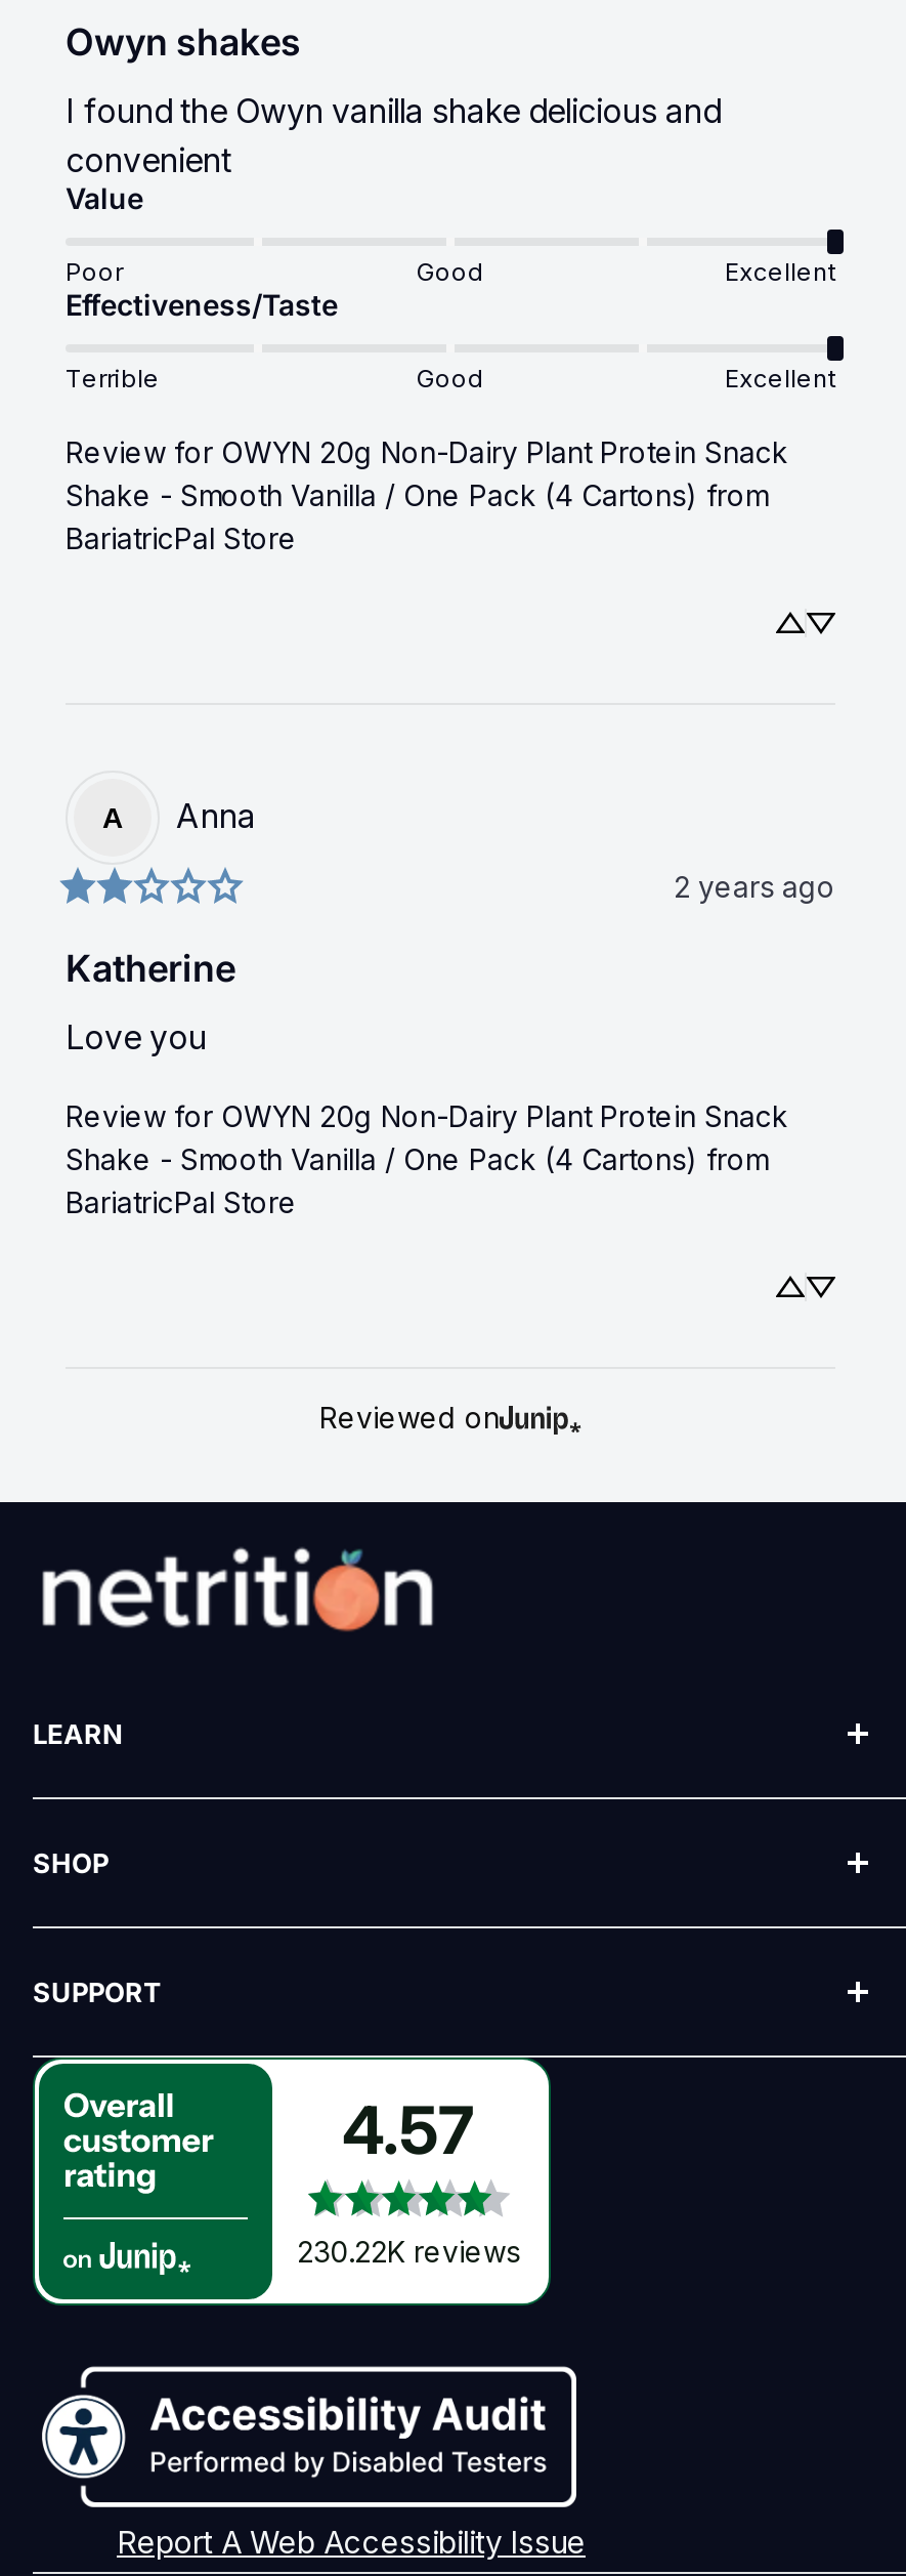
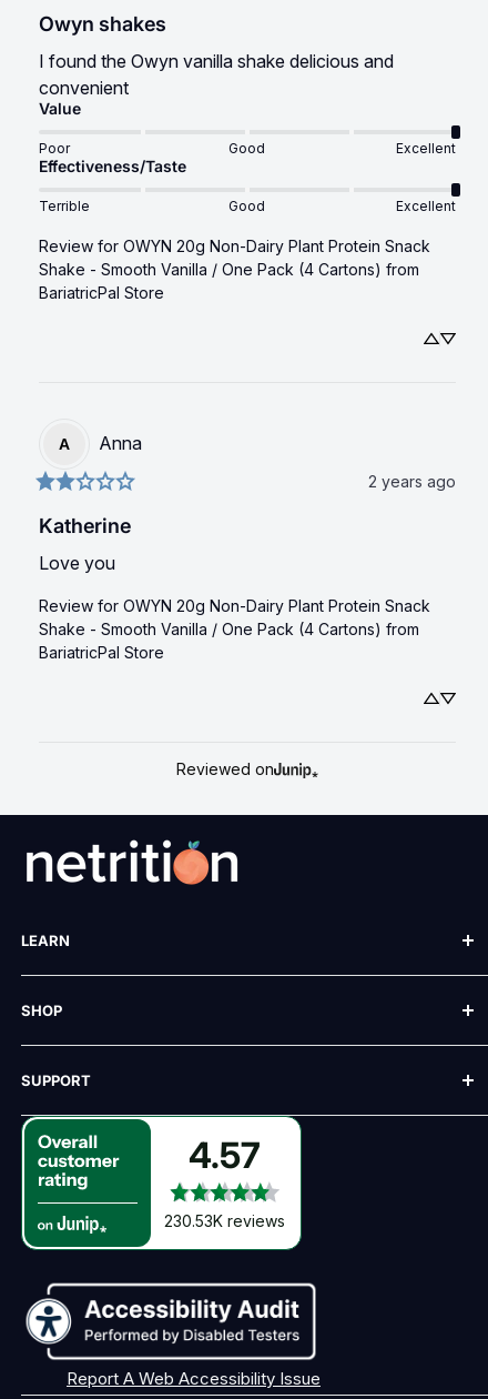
- 230.22K reviews
+ 230.53K reviews
